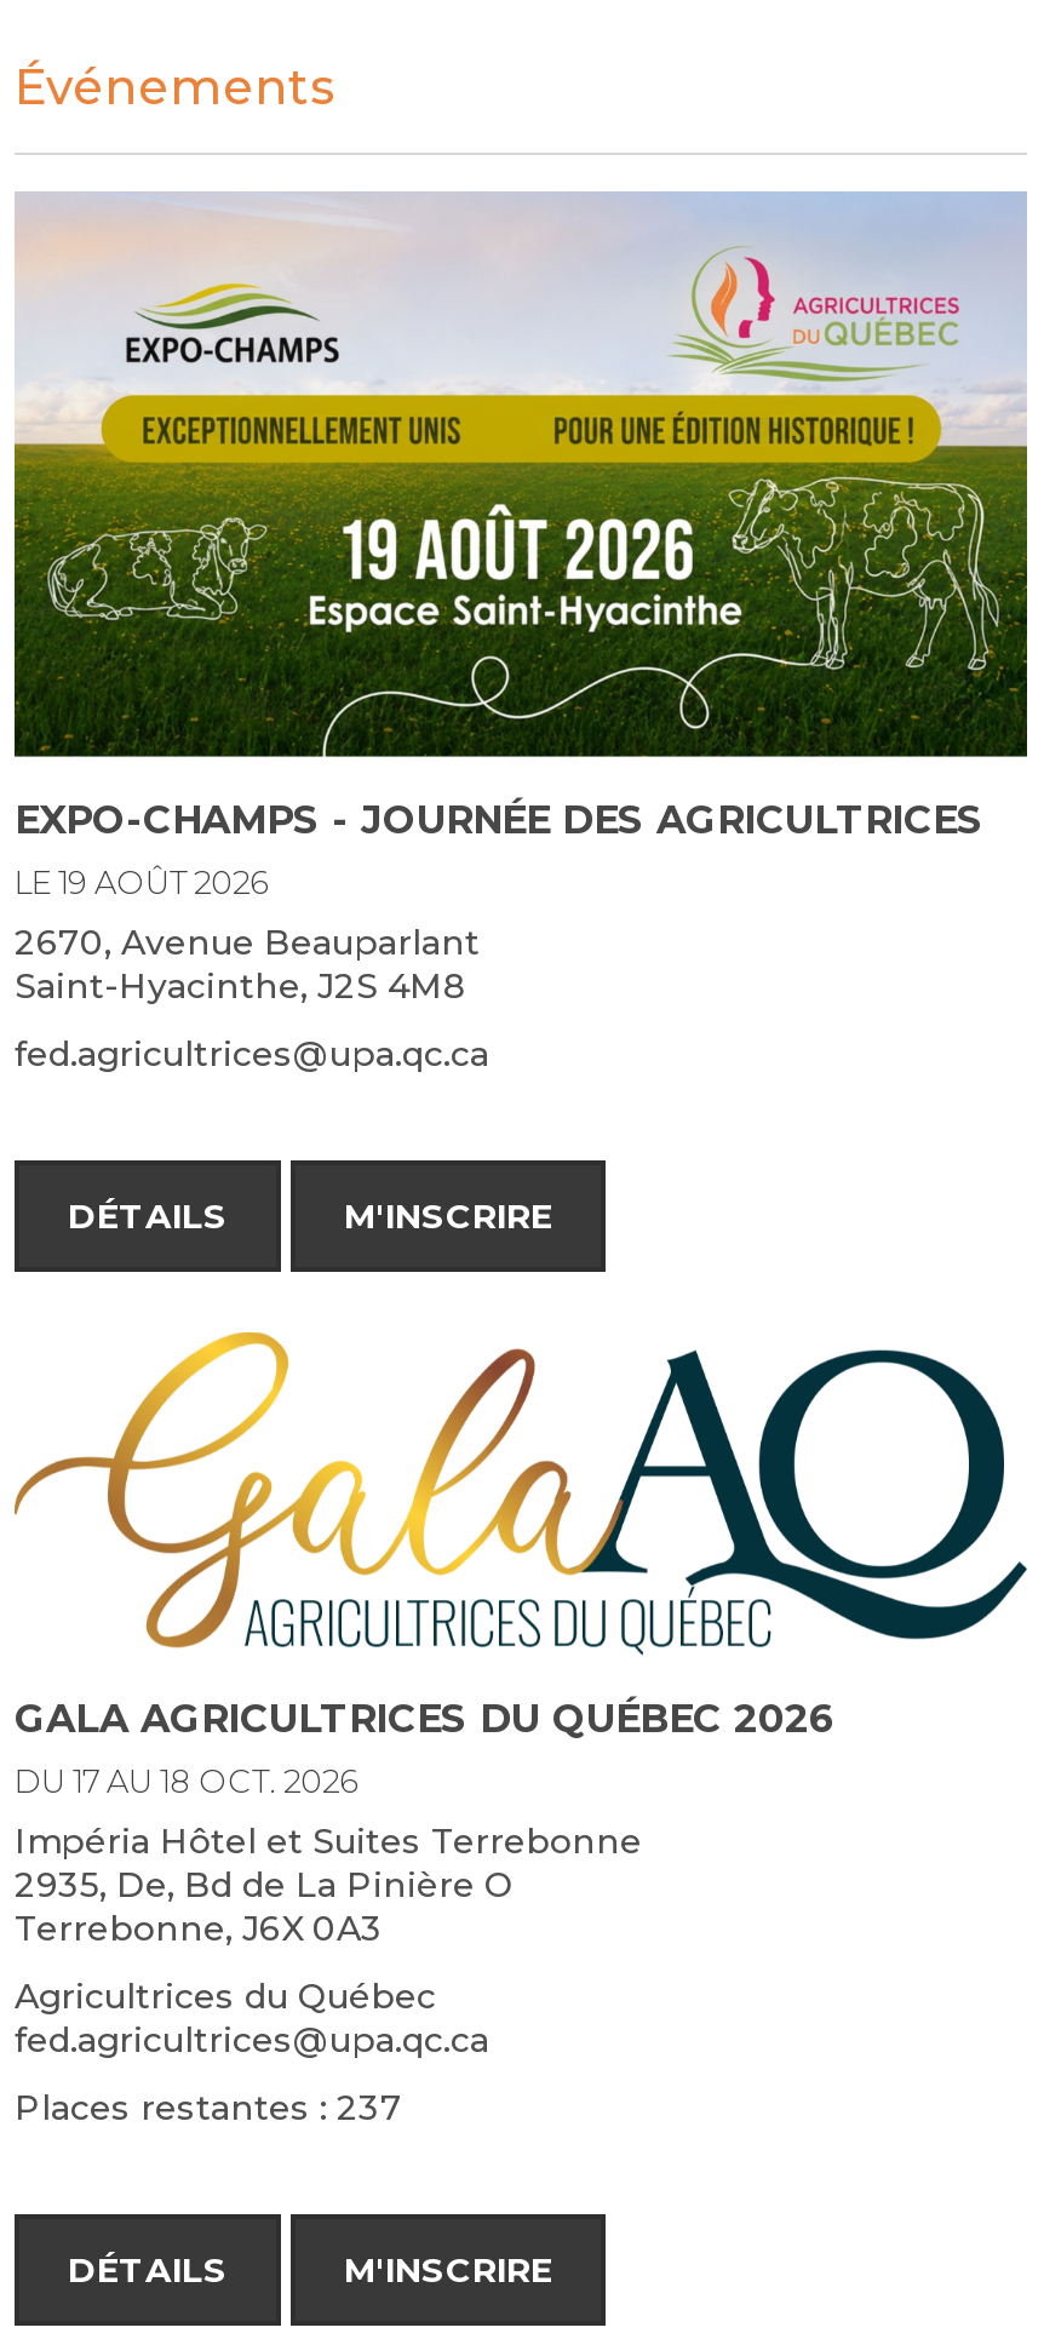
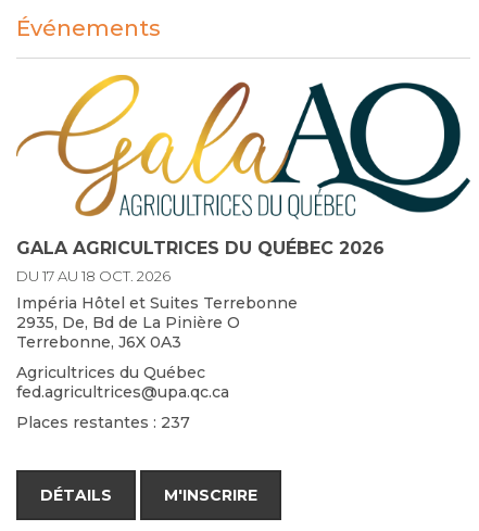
- [image]
- EXPO-CHAMPS - JOURNÉE DES AGRICULTRICES
- LE 19 AOÛT 2026
- 2670, Avenue Beauparlant
- Saint-Hyacinthe, J2S 4M8
- fed.agricultrices@upa.qc.ca

- DÉTAILS
- M'INSCRIRE
